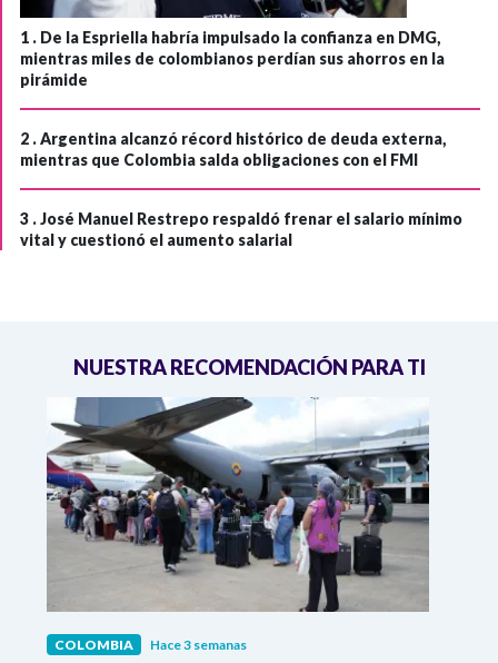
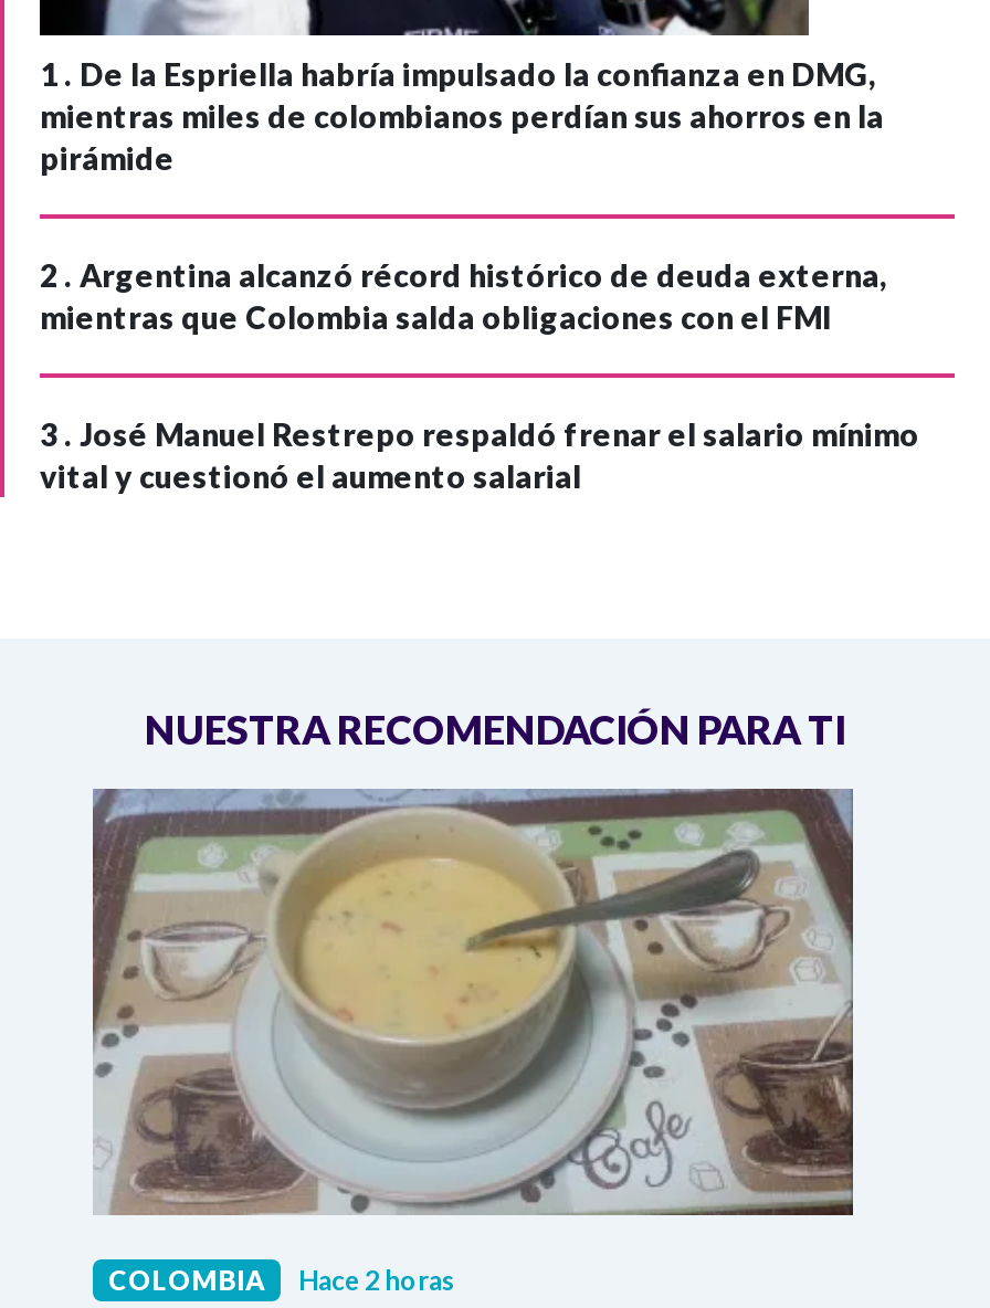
- [image]
- COLOMBIA Hace 3 semanas
+ [image]
+ COLOMBIA Hace 2 horas
